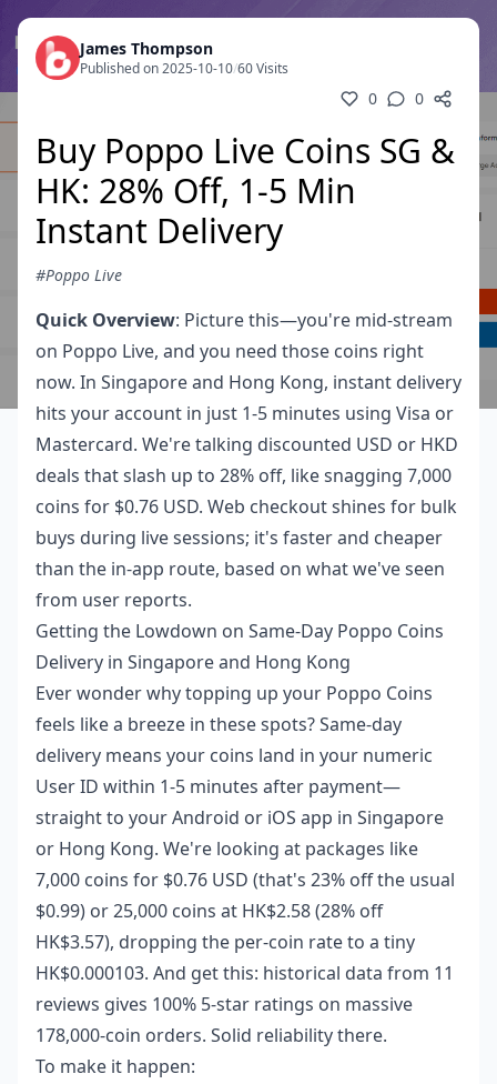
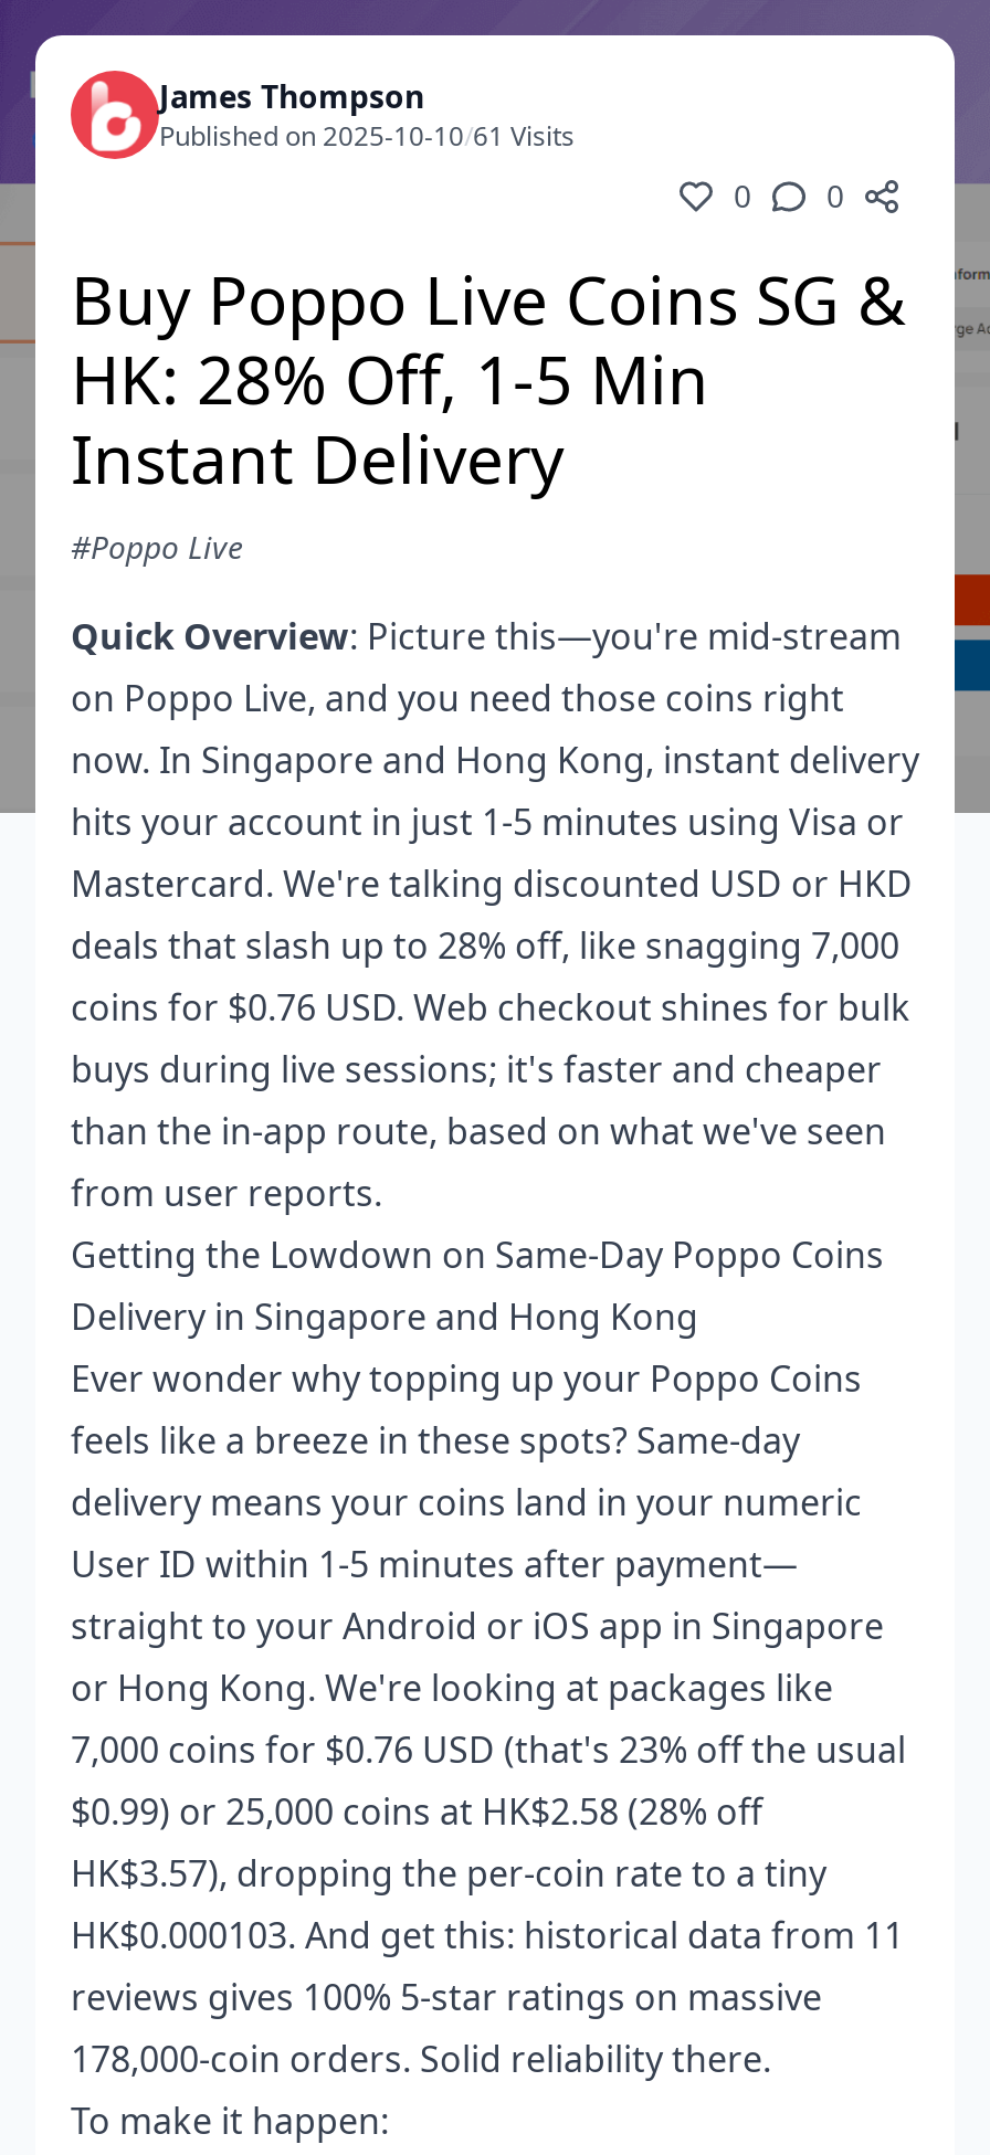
- Published on 2025-10-10 / 60 Visits
+ Published on 2025-10-10 / 61 Visits
